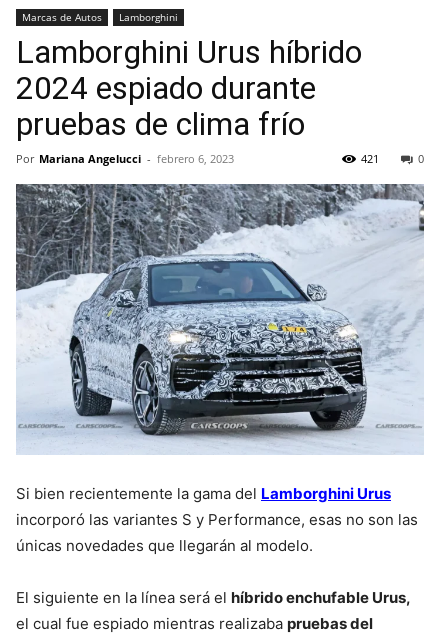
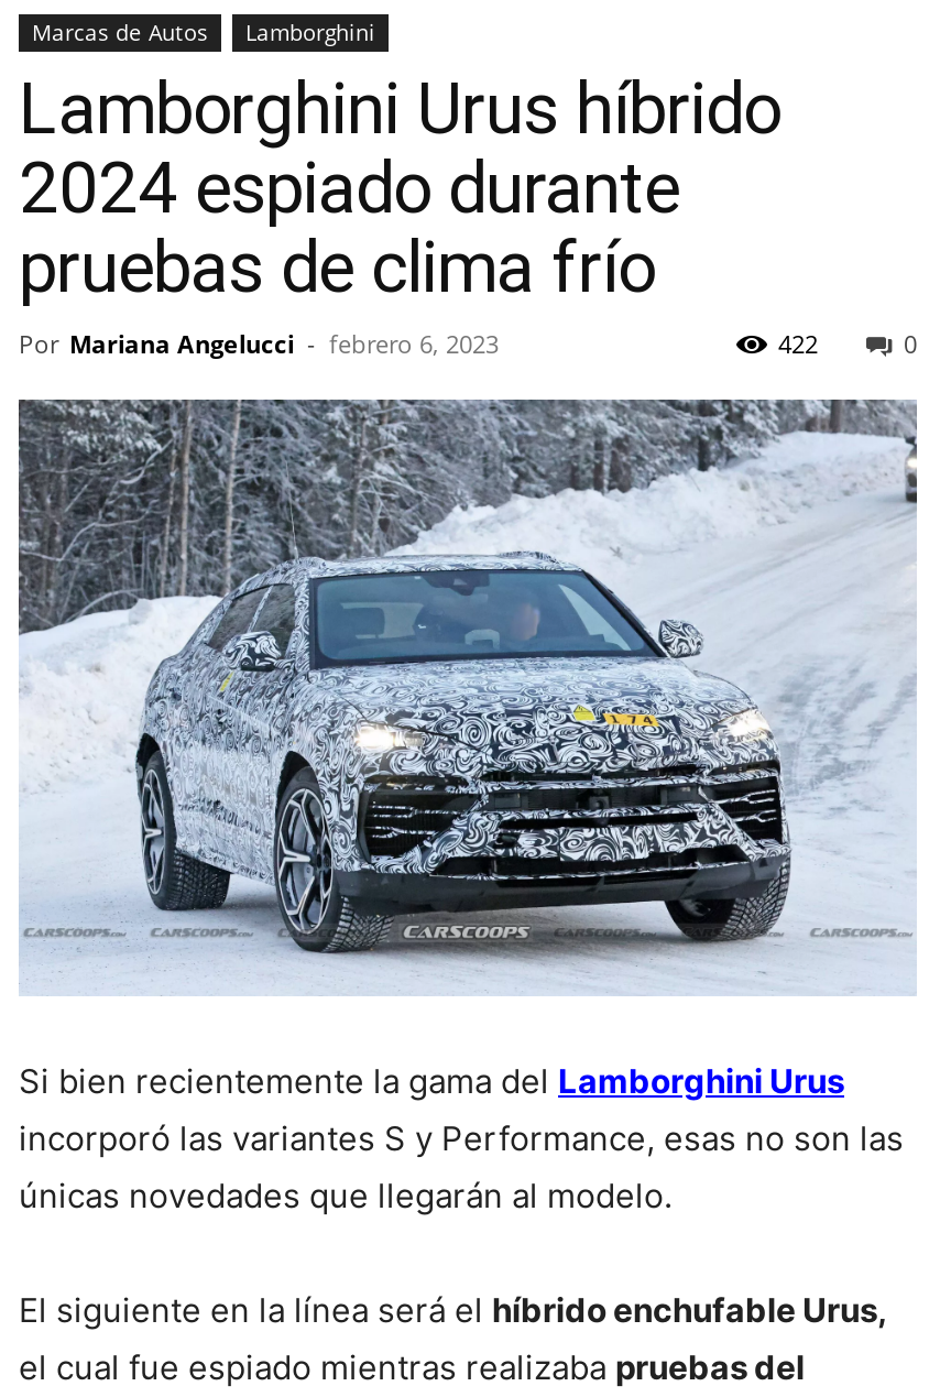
- 421
+ 422
